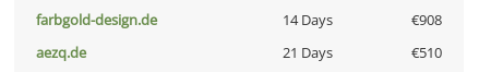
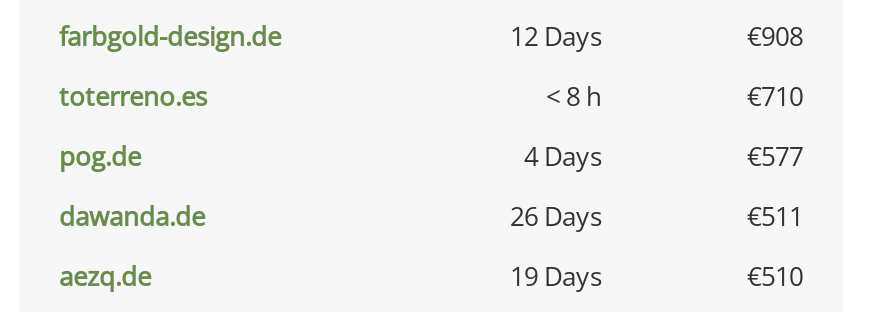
- 14 Days
+ 12 Days

+ toterreno.es
+ < 8 h
+ €710
+ pog.de
+ 4 Days
+ €577
+ dawanda.de
+ 26 Days
+ €511

- 21 Days
+ 19 Days
